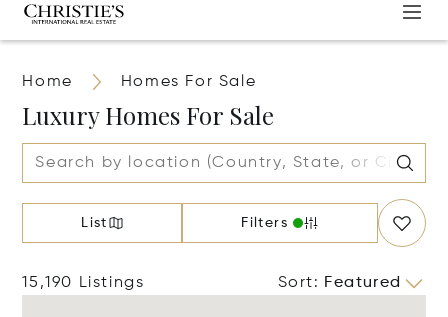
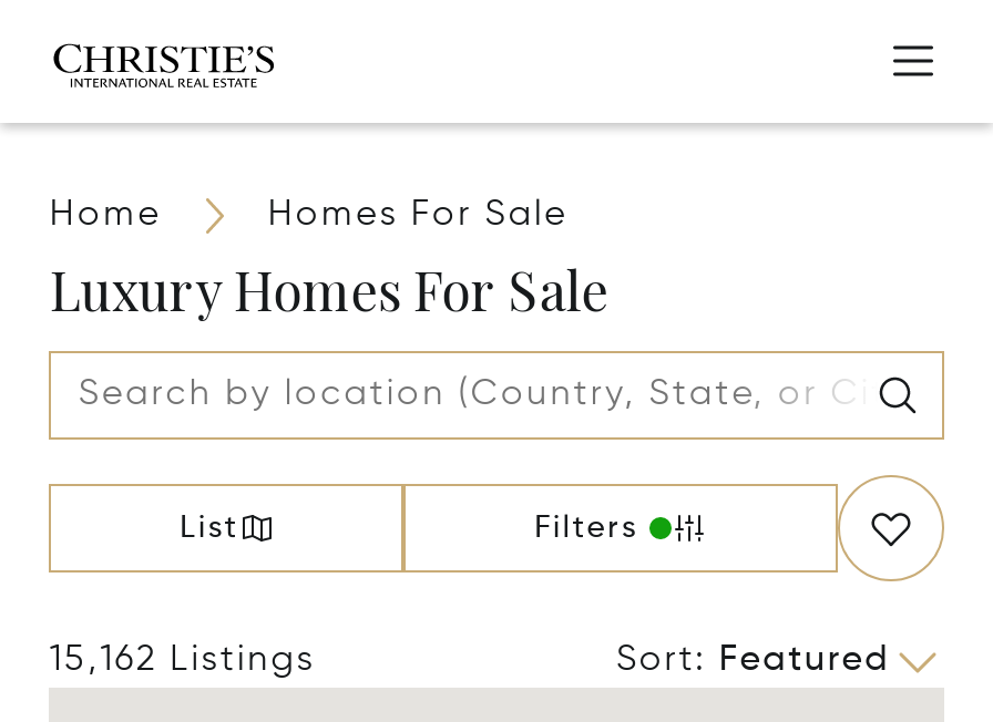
- 15,190 Listings
+ 15,162 Listings
